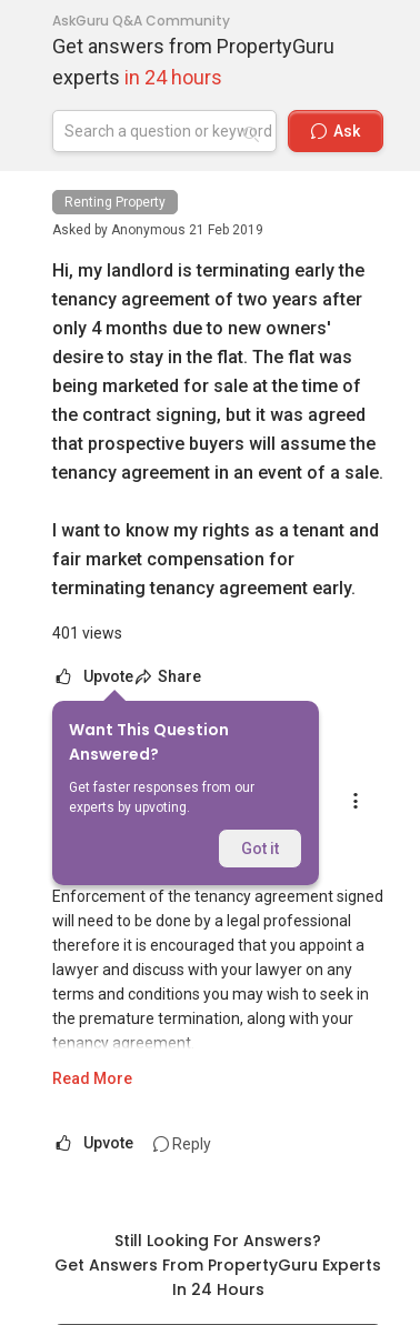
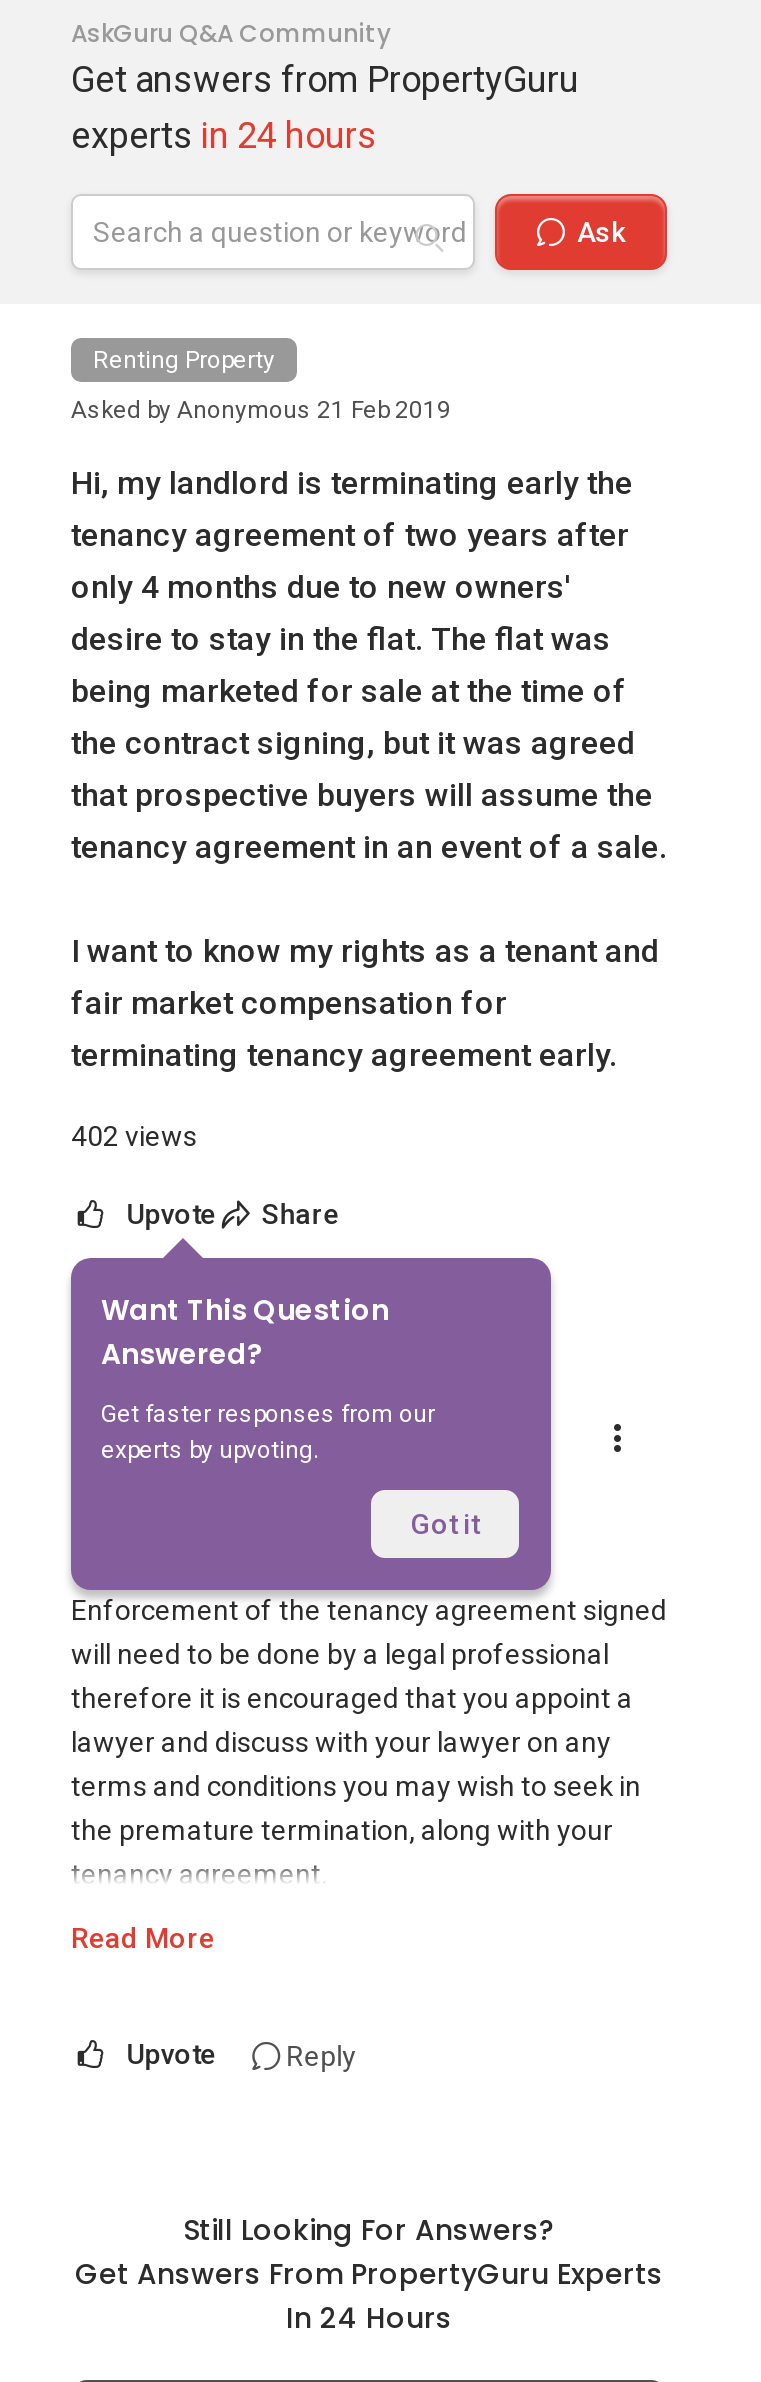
- 401 views
+ 402 views
